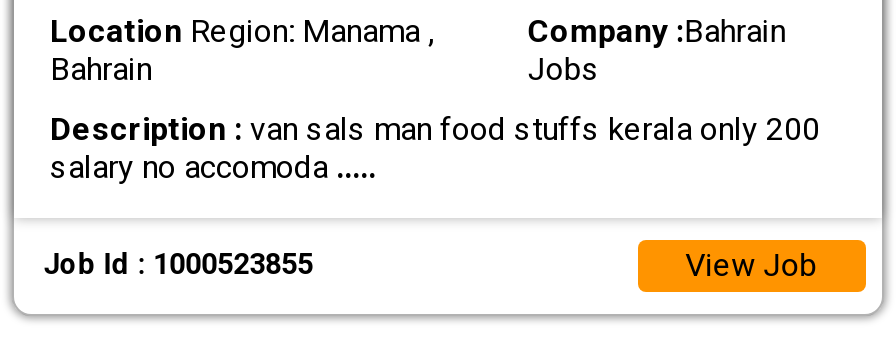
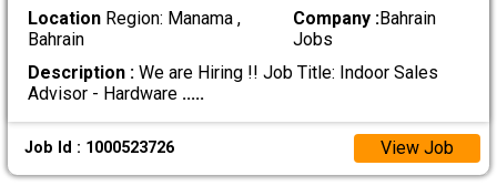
- Description : van sals man food stuffs kerala only 200
- salary no accomoda.....
+ Description : We are Hiring !! Job Title: Indoor Sales
+ Advisor - Hardware.....

- Job Id : 1000523855
+ Job Id : 1000523726
